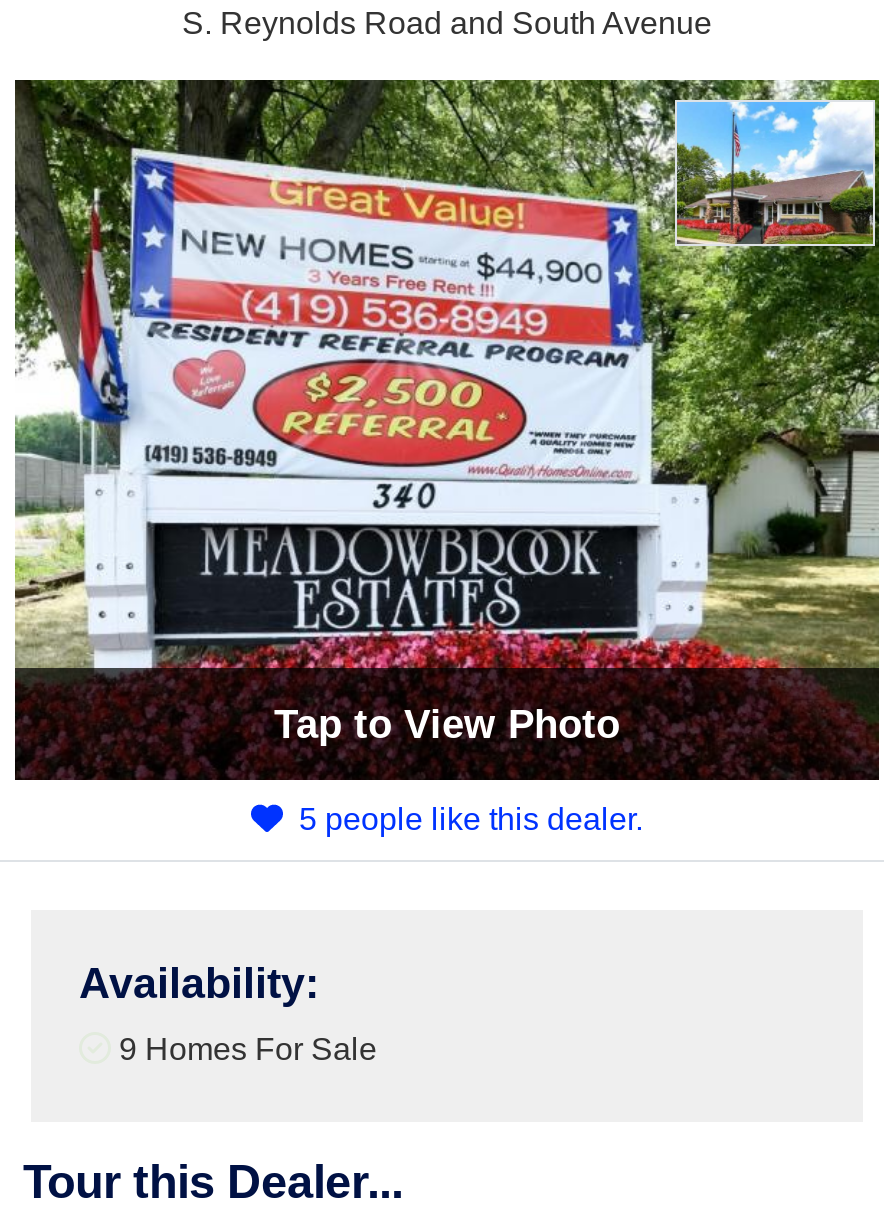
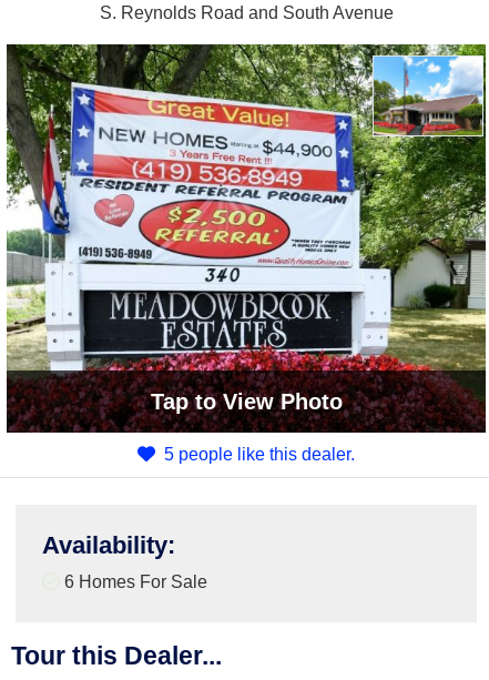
- 9 Homes For Sale
+ 6 Homes For Sale
